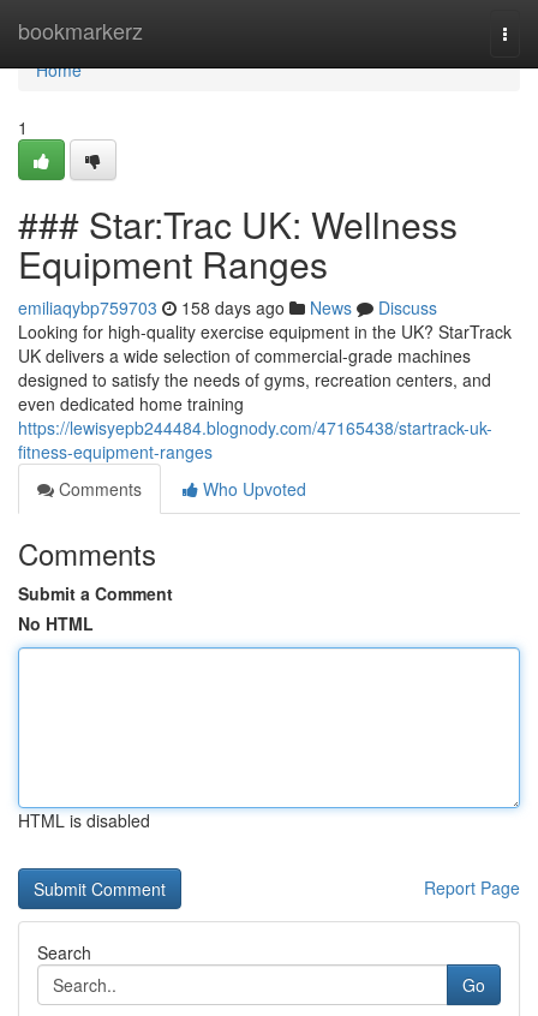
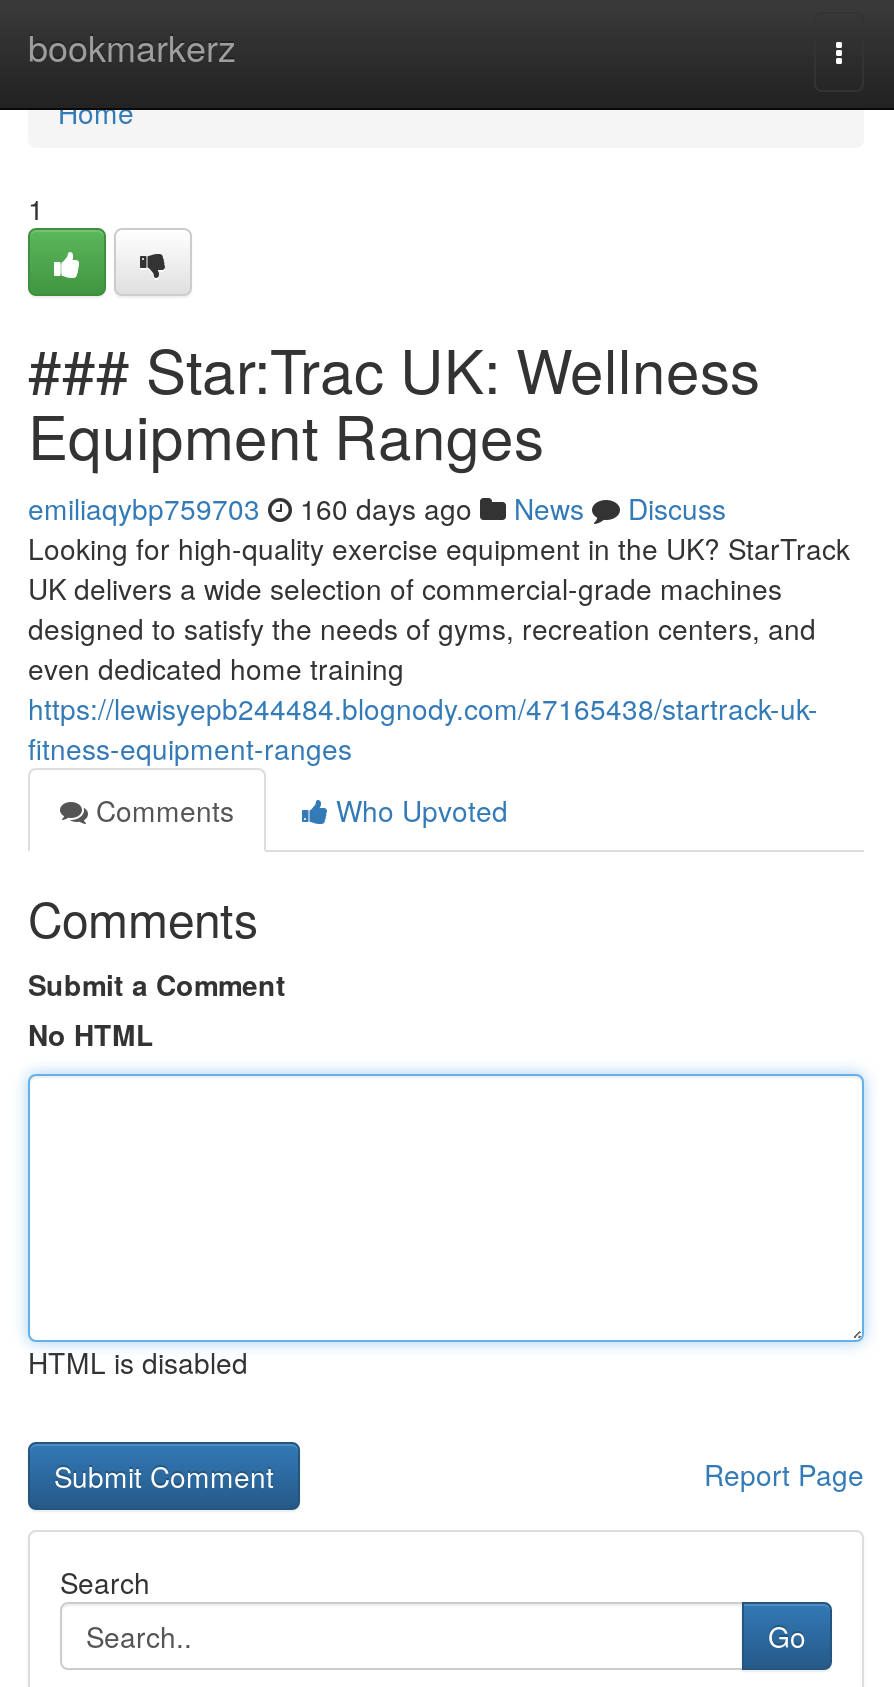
- emiliaqybp759703 158 days ago News Discuss
+ emiliaqybp759703 160 days ago News Discuss
